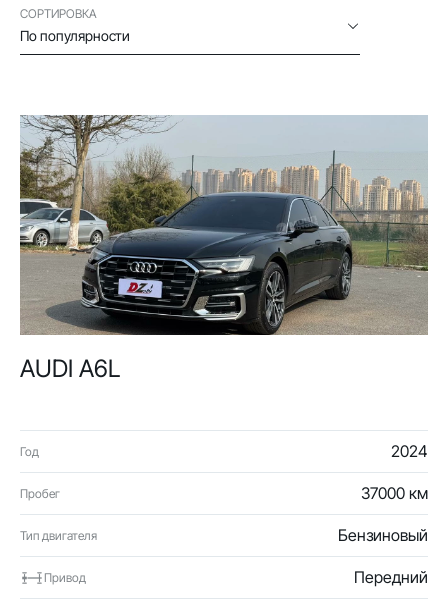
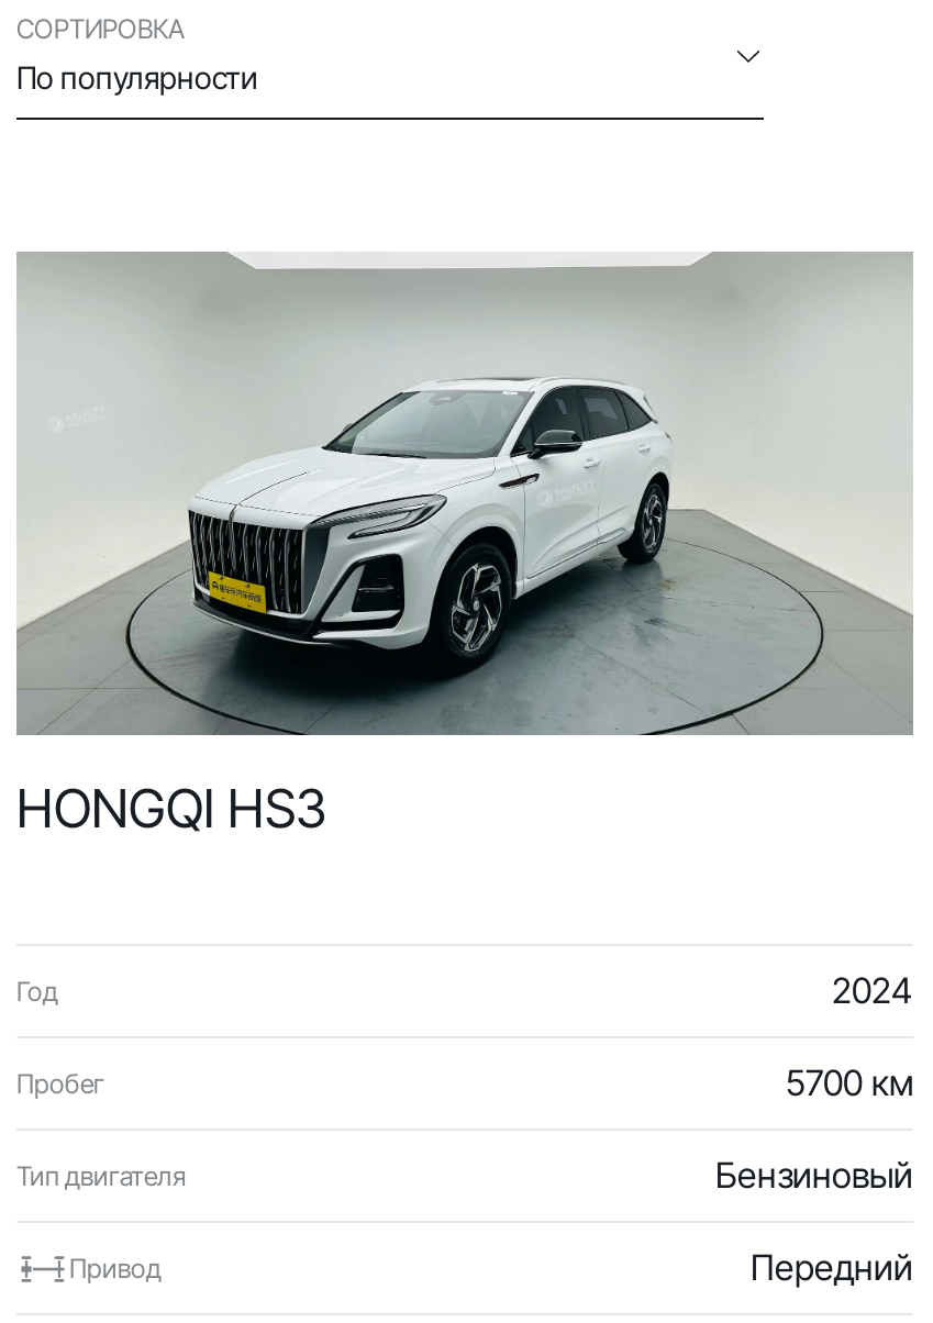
- [image]
- AUDI A6L
+ [image]
+ HONGQI HS3

- 37000 км
+ 5700 км
